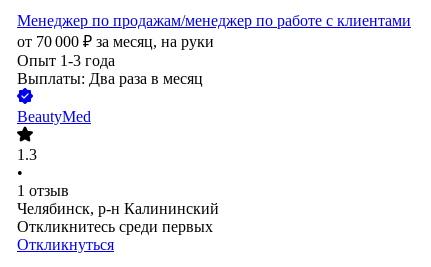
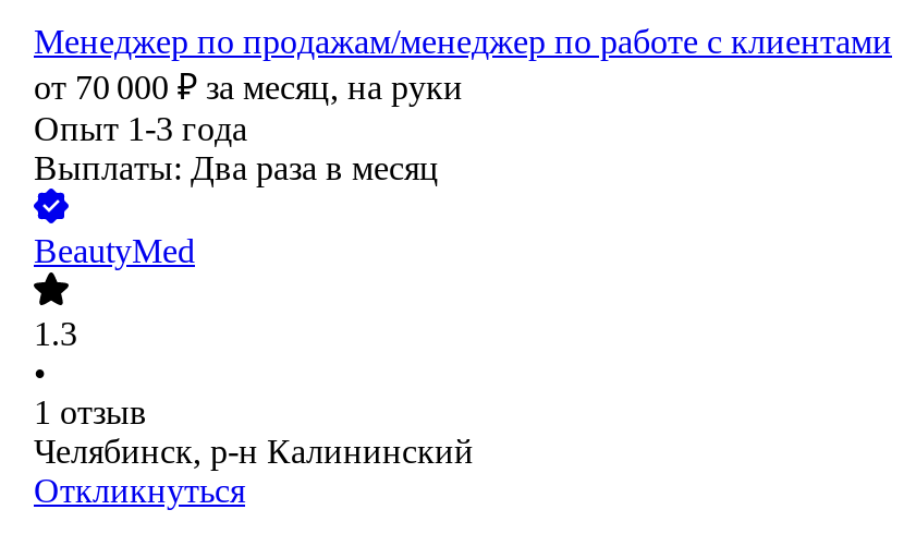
- Откликнитесь среди первых
